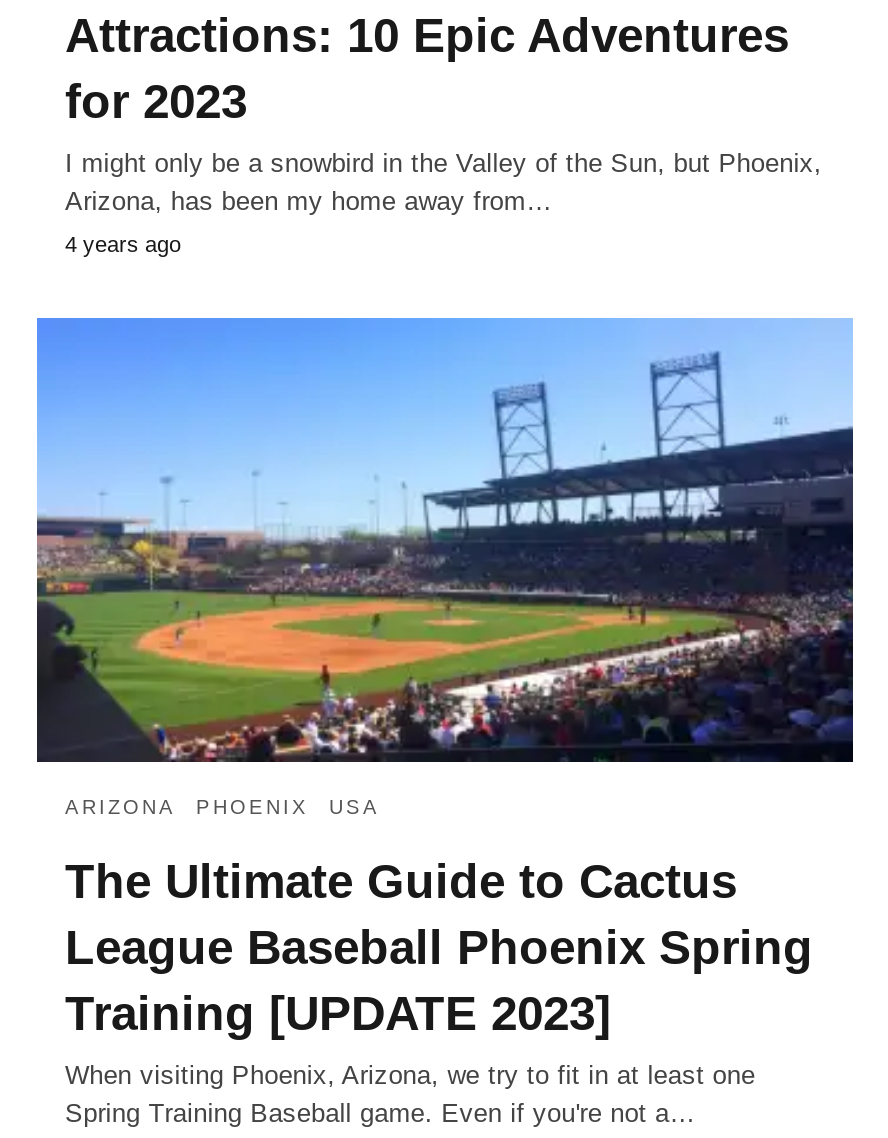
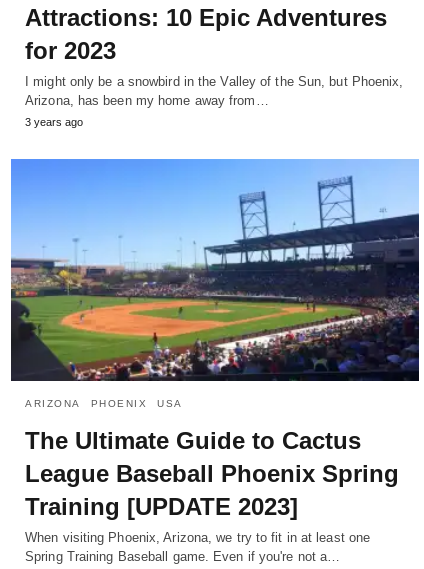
- 4 years ago
+ 3 years ago
